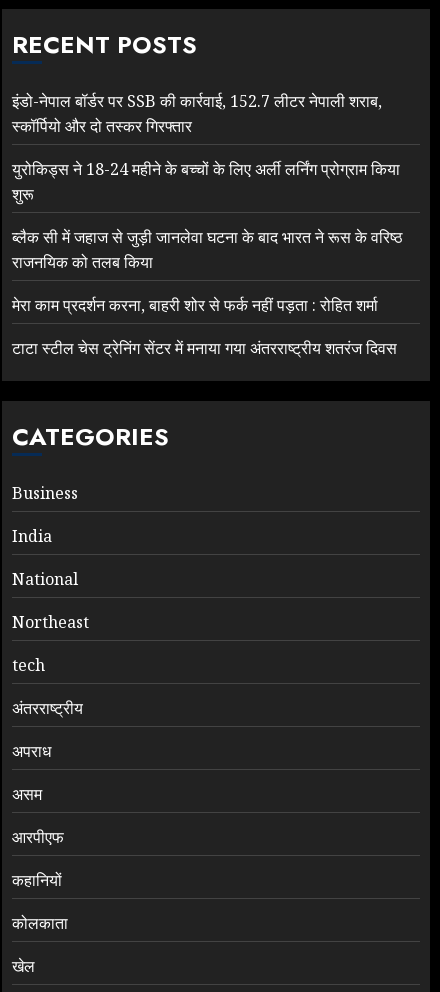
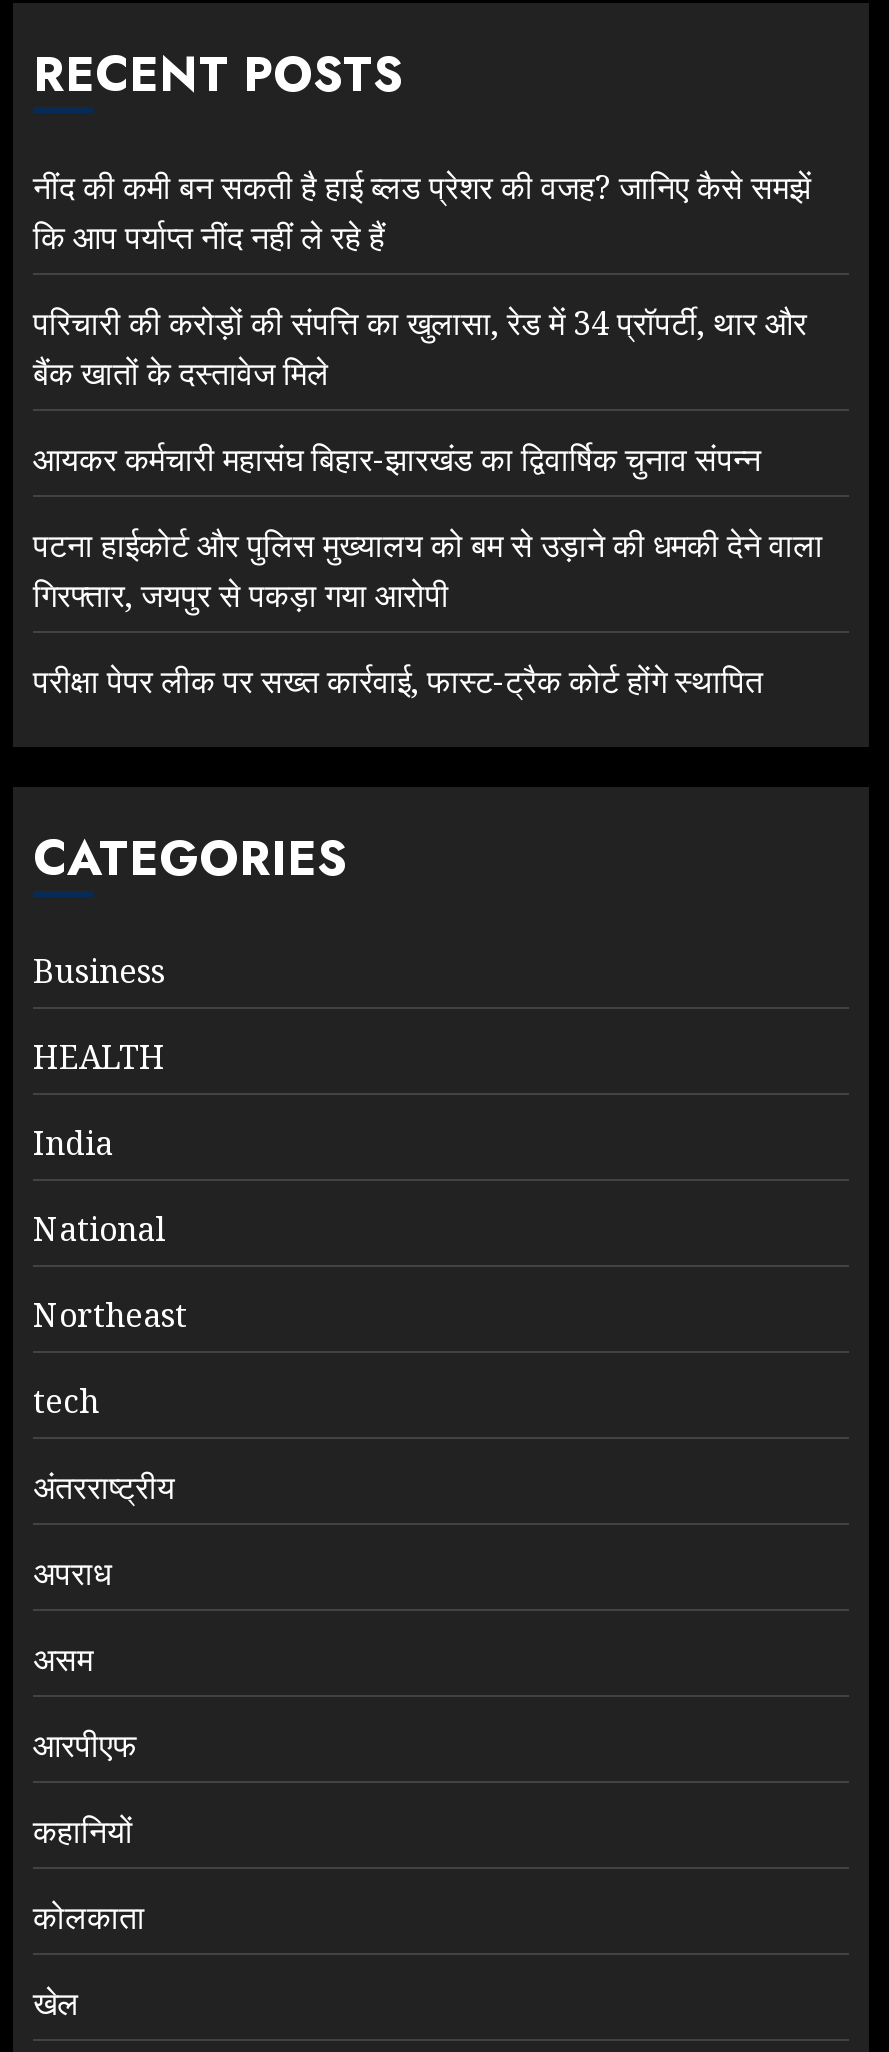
- इंडो-नेपाल बॉर्डर पर SSB की कार्रवाई, 152.7 लीटर नेपाली शराब,
- स्कॉर्पियो और दो तस्कर गिरफ्तार
+ नींद की कमी बन सकती है हाई ब्लड प्रेशर की वजह? जानिए कैसे समझें
+ कि आप पर्याप्त नींद नहीं ले रहे हैं

- युरोकिड्स ने 18-24 महीने के बच्चों के लिए अर्ली लर्निंग प्रोग्राम किया
- शुरू
+ परिचारी की करोड़ों की संपत्ति का खुलासा, रेड में 34 प्रॉपर्टी, थार और
+ बैंक खातों के दस्तावेज मिले

- ब्लैक सी में जहाज से जुड़ी जानलेवा घटना के बाद भारत ने रूस के वरिष्ठ
- राजनयिक को तलब किया
+ आयकर कर्मचारी महासंघ बिहार-झारखंड का द्विवार्षिक चुनाव संपन्न

- मेरा काम प्रदर्शन करना, बाहरी शोर से फर्क नहीं पड़ता : रोहित शर्मा
+ पटना हाईकोर्ट और पुलिस मुख्यालय को बम से उड़ाने की धमकी देने वाला
+ गिरफ्तार, जयपुर से पकड़ा गया आरोपी

- टाटा स्टील चेस ट्रेनिंग सेंटर में मनाया गया अंतरराष्ट्रीय शतरंज दिवस
+ परीक्षा पेपर लीक पर सख्त कार्रवाई, फास्ट-ट्रैक कोर्ट होंगे स्थापित

+ HEALTH
